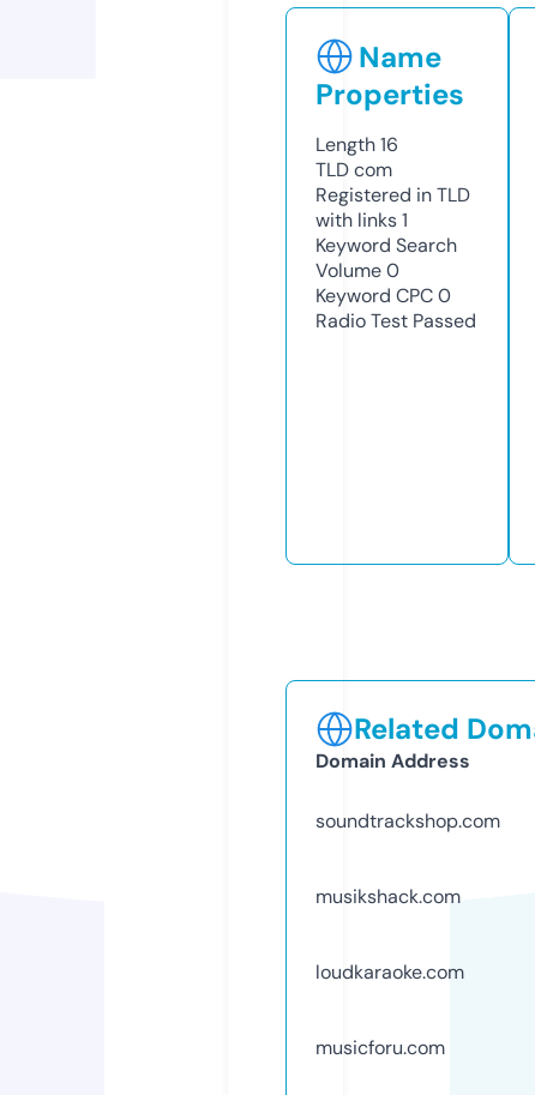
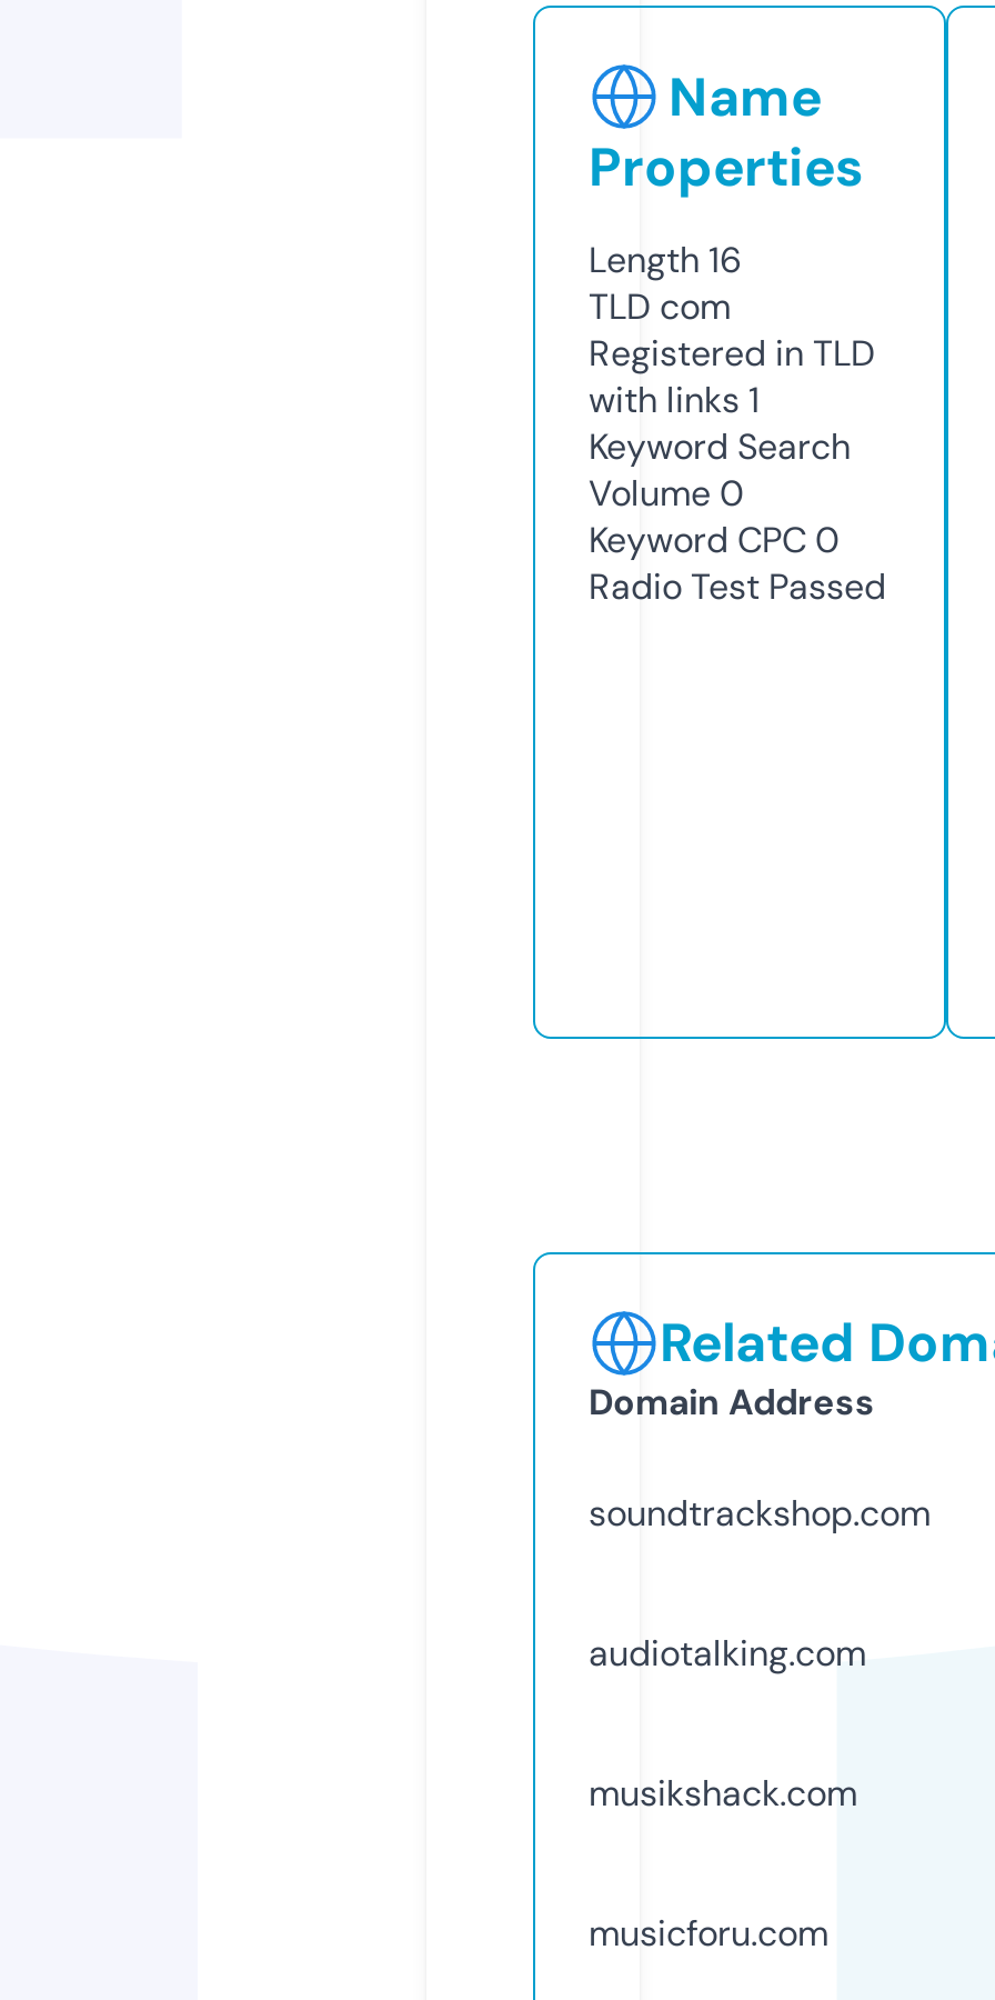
+ audiotalking.com

moved down: musikshack.com

- loudkaraoke.com
